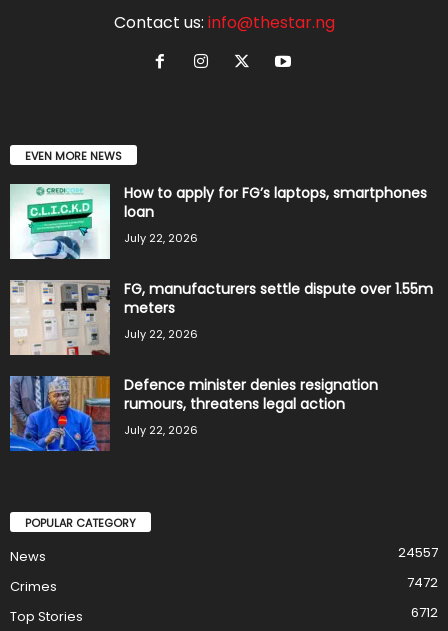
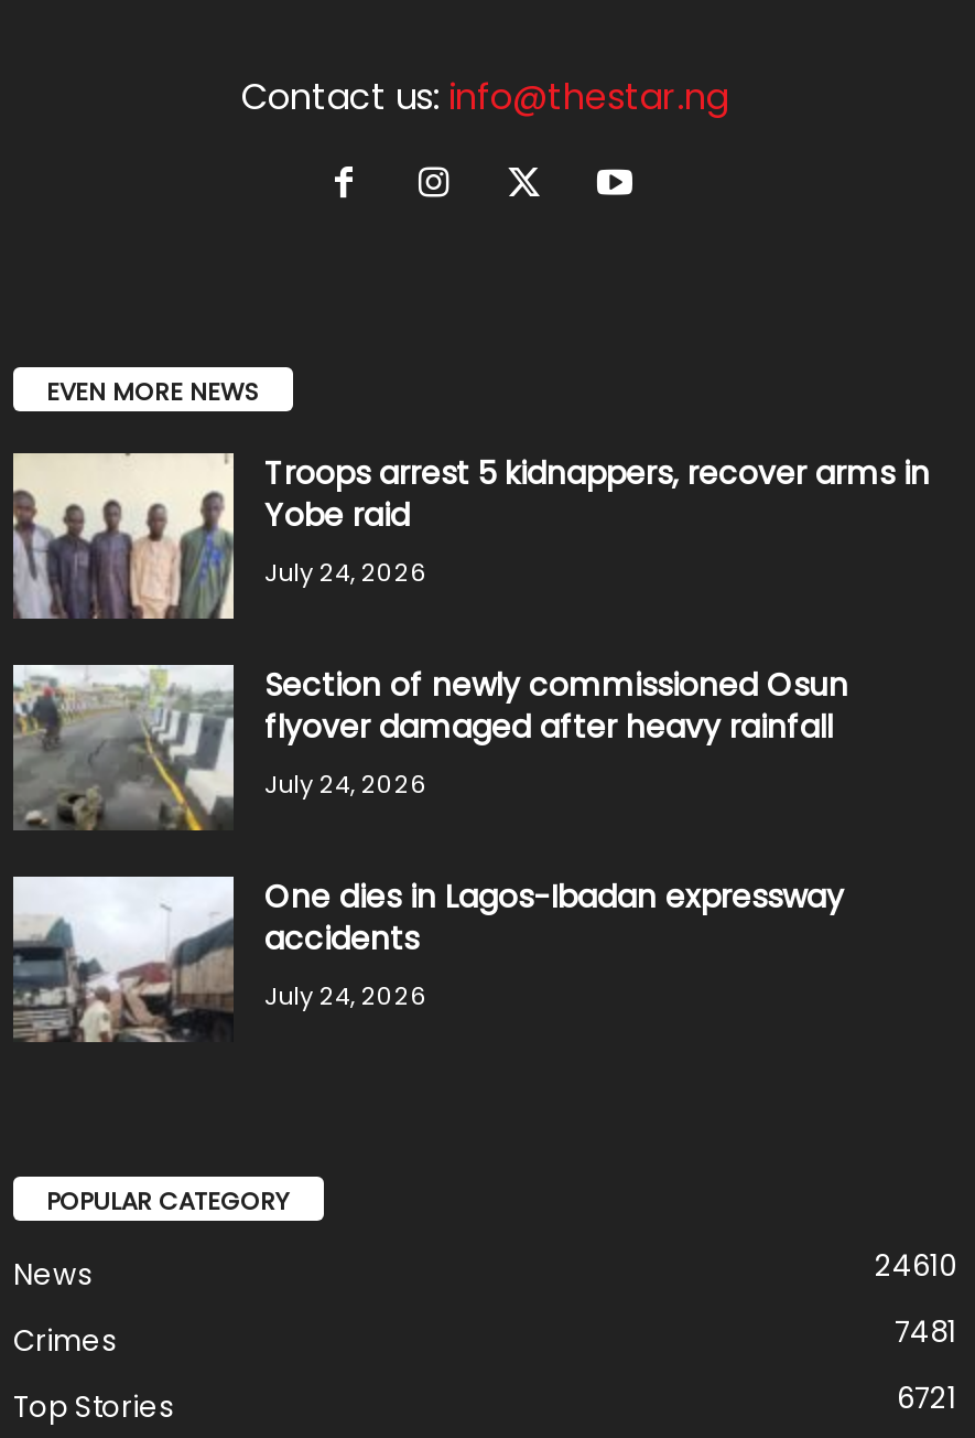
- [image]
- How to apply for FG’s laptops, smartphones
- loan
- July 22, 2026
+ [image]
+ Troops arrest 5 kidnappers, recover arms in
+ Yobe raid
+ July 24, 2026

- [image]
- FG, manufacturers settle dispute over 1.55m
- meters
- July 22, 2026
+ [image]
+ Section of newly commissioned Osun
+ flyover damaged after heavy rainfall
+ July 24, 2026

- [image]
- Defence minister denies resignation
- rumours, threatens legal action
- July 22, 2026
+ [image]
+ One dies in Lagos-Ibadan expressway
+ accidents
+ July 24, 2026

- 24557
+ 24610

- 7472
+ 7481

- 6712
+ 6721
